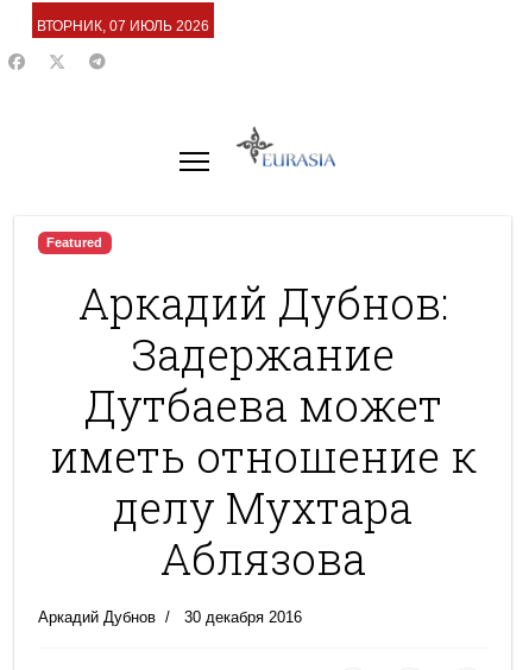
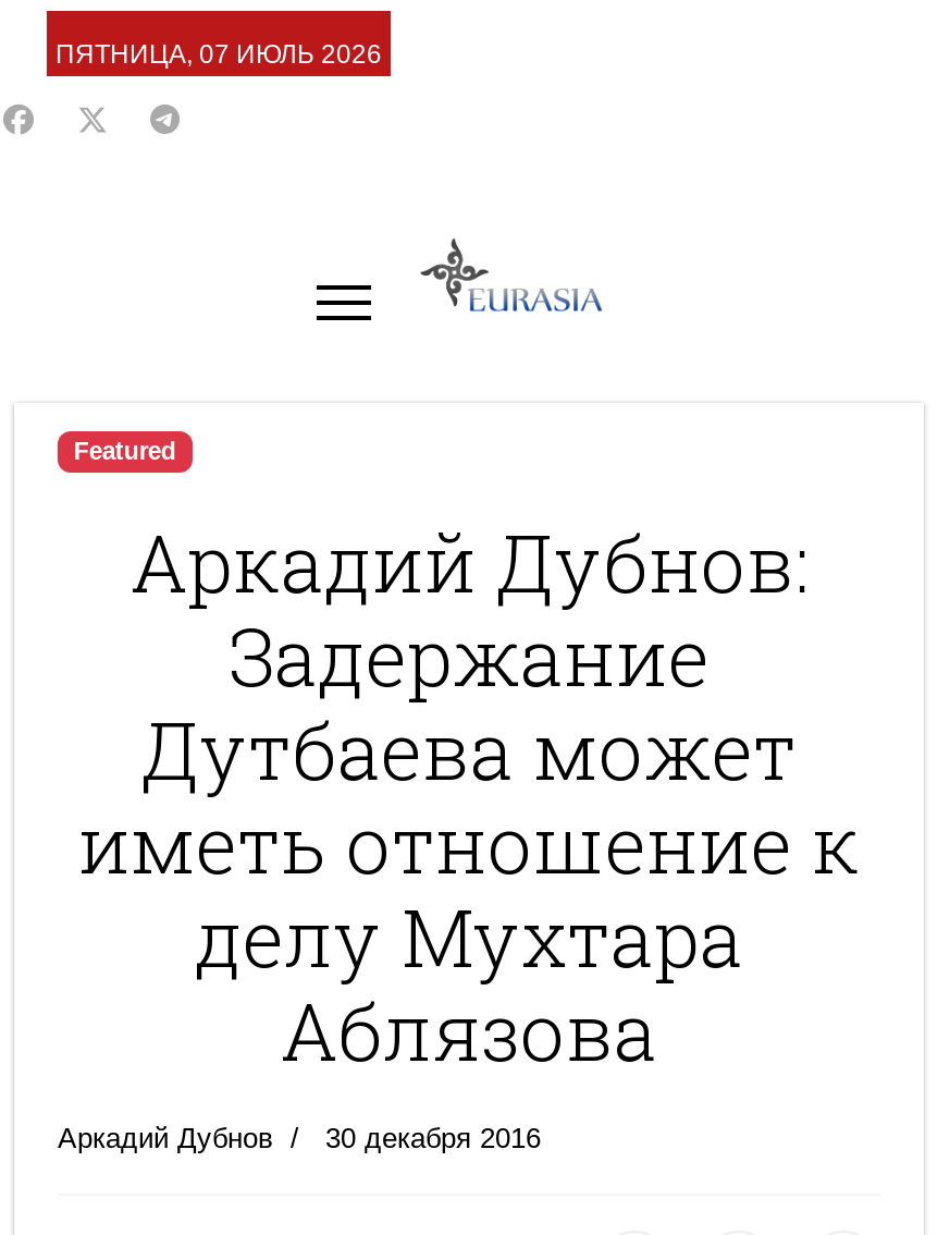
- ВТОРНИК, 07 ИЮЛЬ 2026
+ ПЯТНИЦА, 07 ИЮЛЬ 2026
